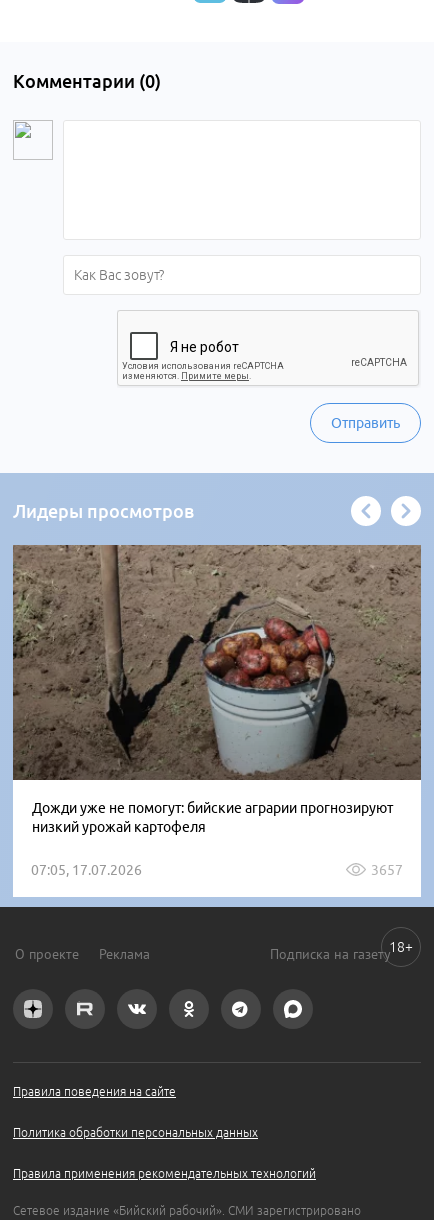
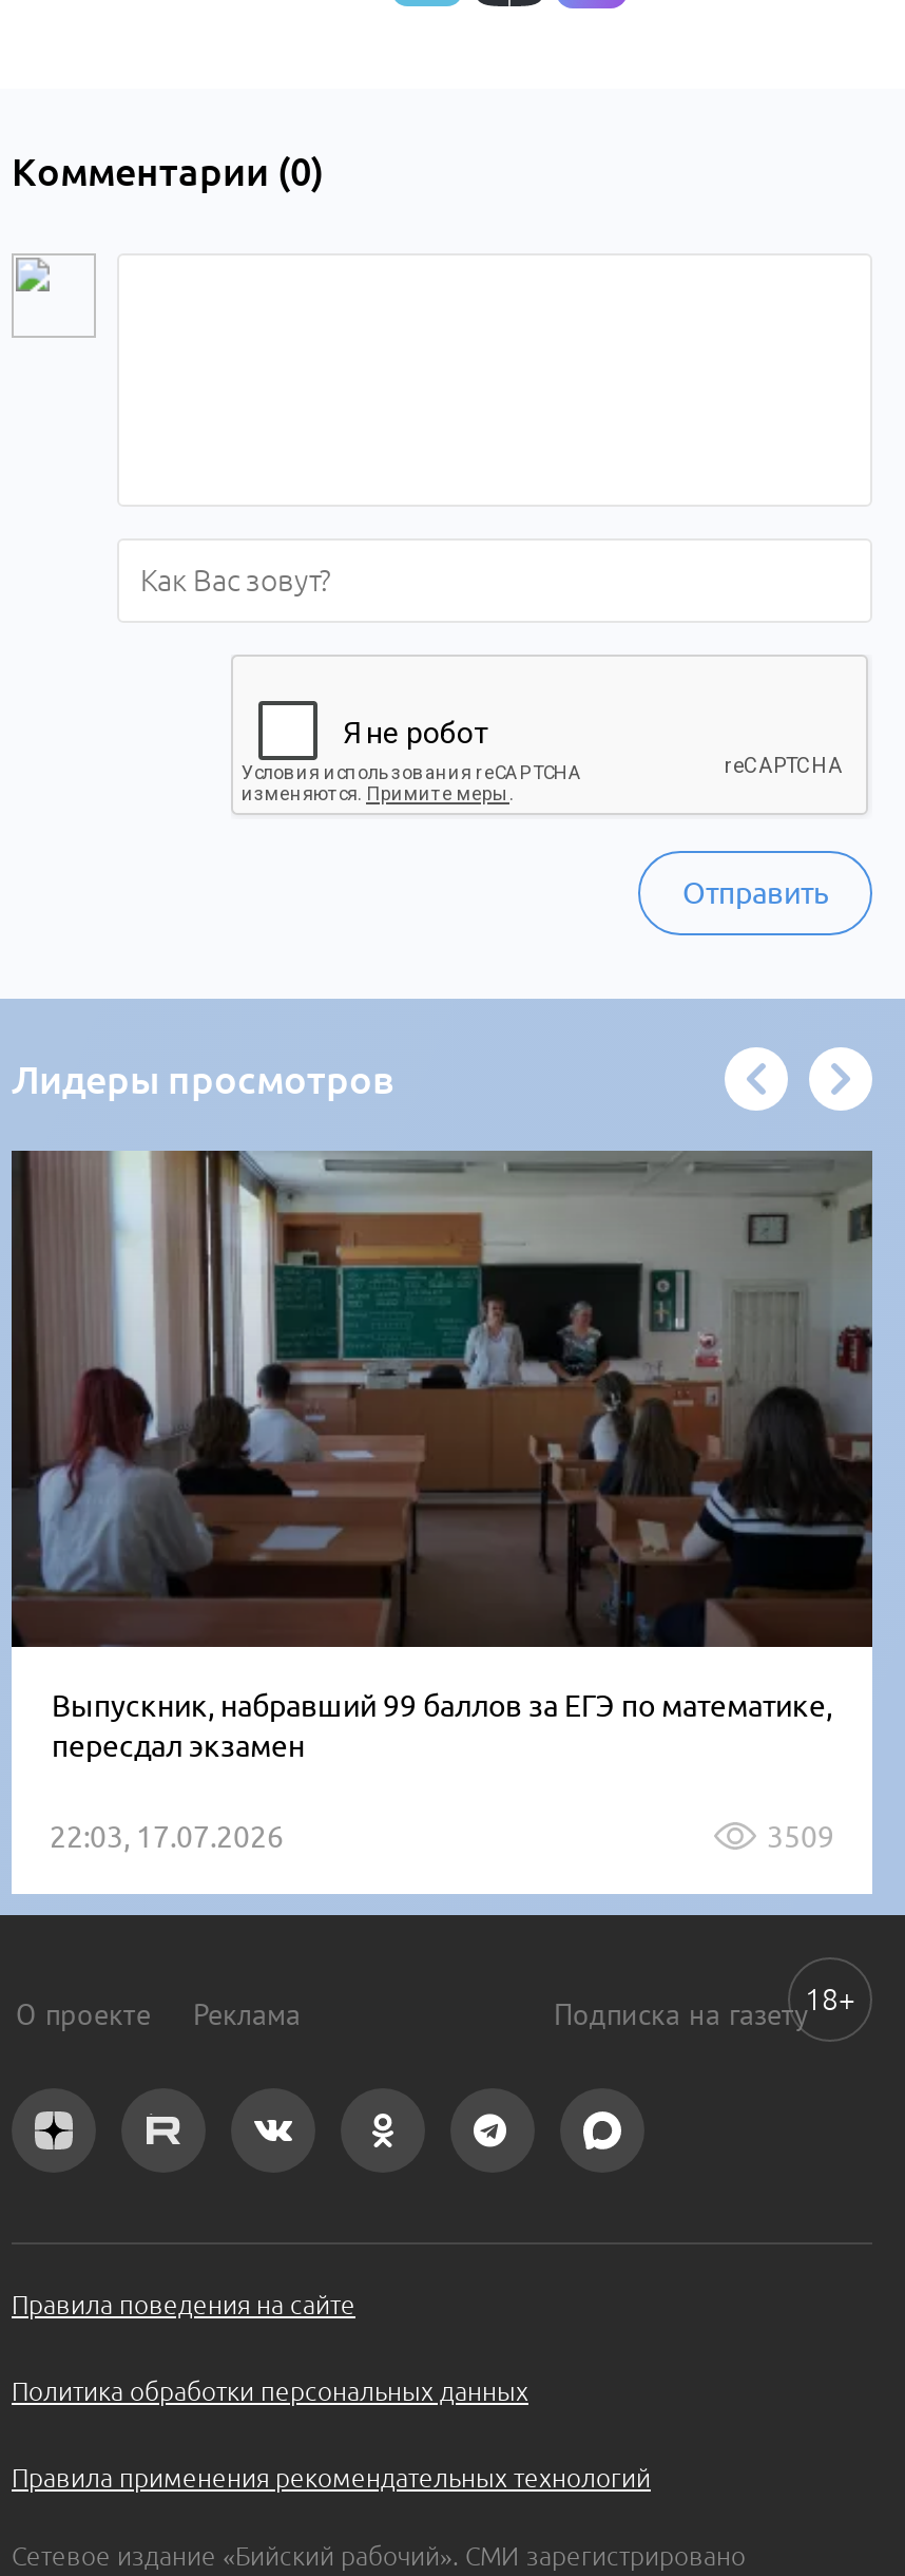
- [image]
- Дожди уже не помогут: бийские аграрии прогнозируют
- низкий урожай картофеля
+ [image]
+ Выпускник, набравший 99 баллов за ЕГЭ по математике,
+ пересдал экзамен

- 07:05, 17.07.2026
- 3657
+ 22:03, 17.07.2026
+ 3509
